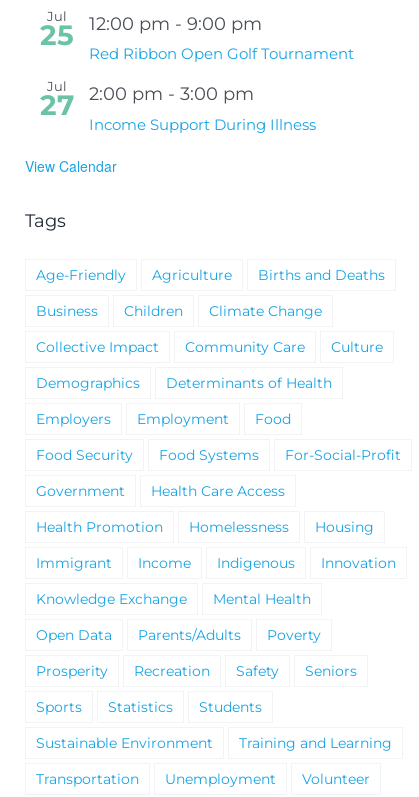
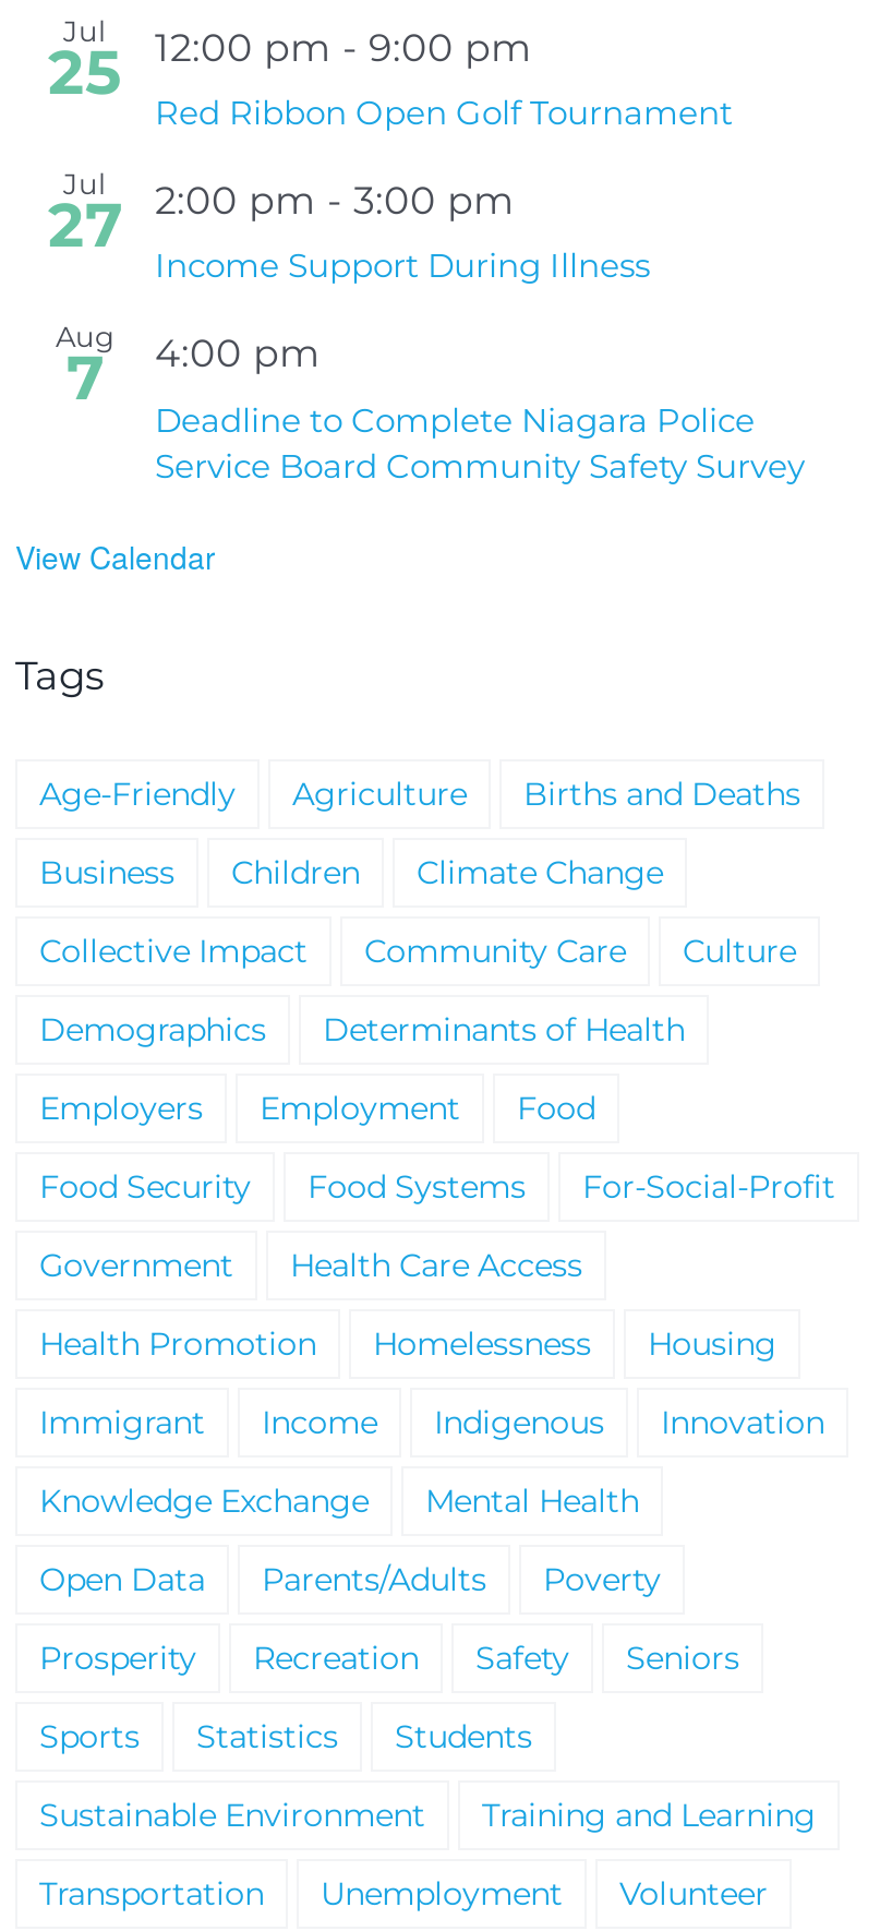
+ Aug
+ 7
+ 4:00 pm
+ Deadline to Complete Niagara Police
+ Service Board Community Safety Survey
